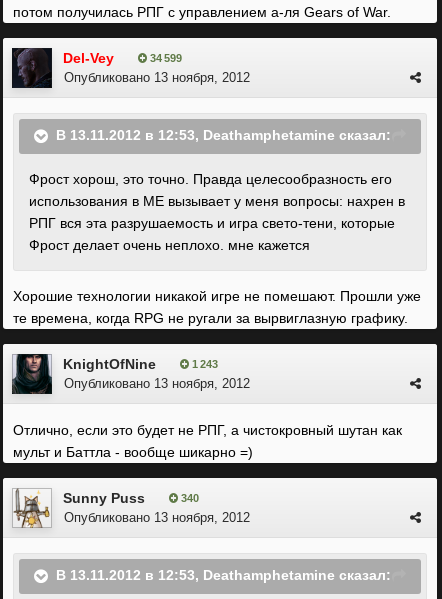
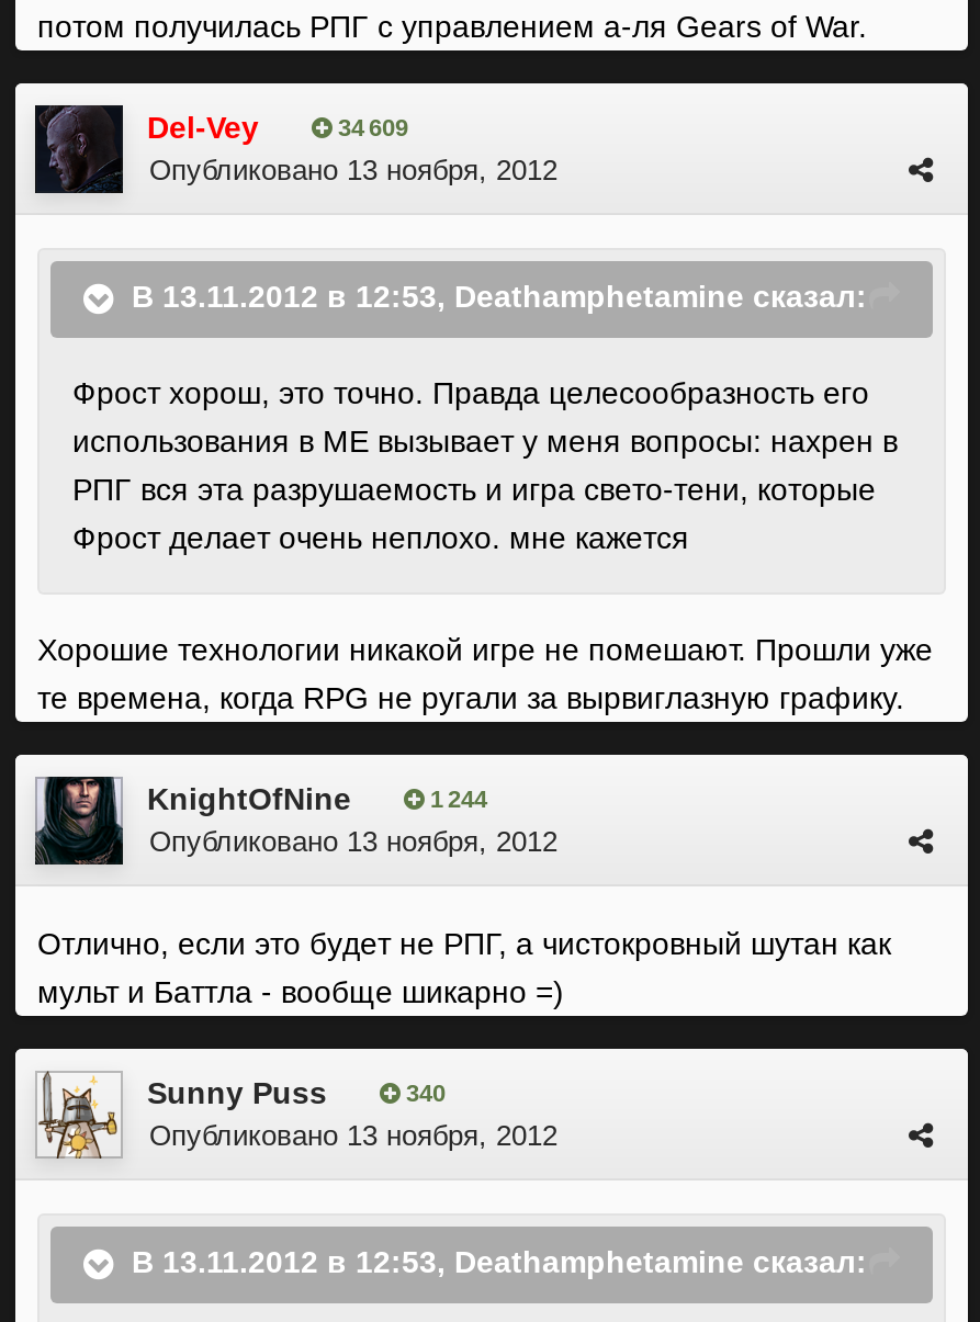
- 34 599
+ 34 609

- 1 243
+ 1 244
